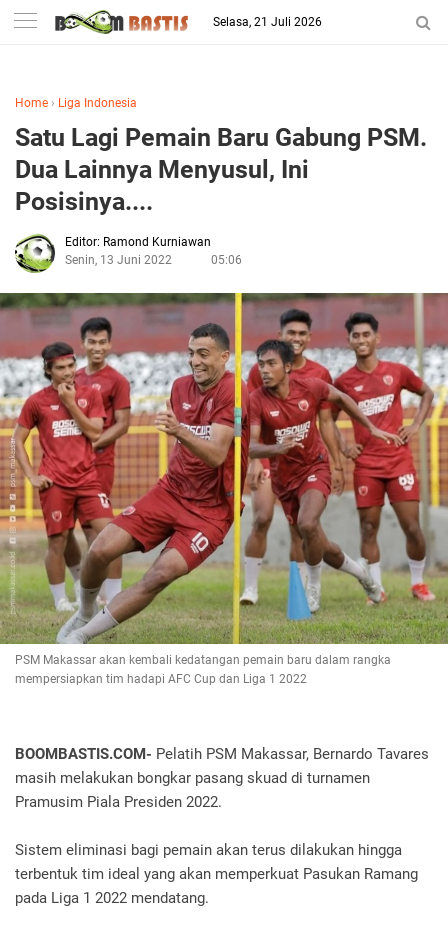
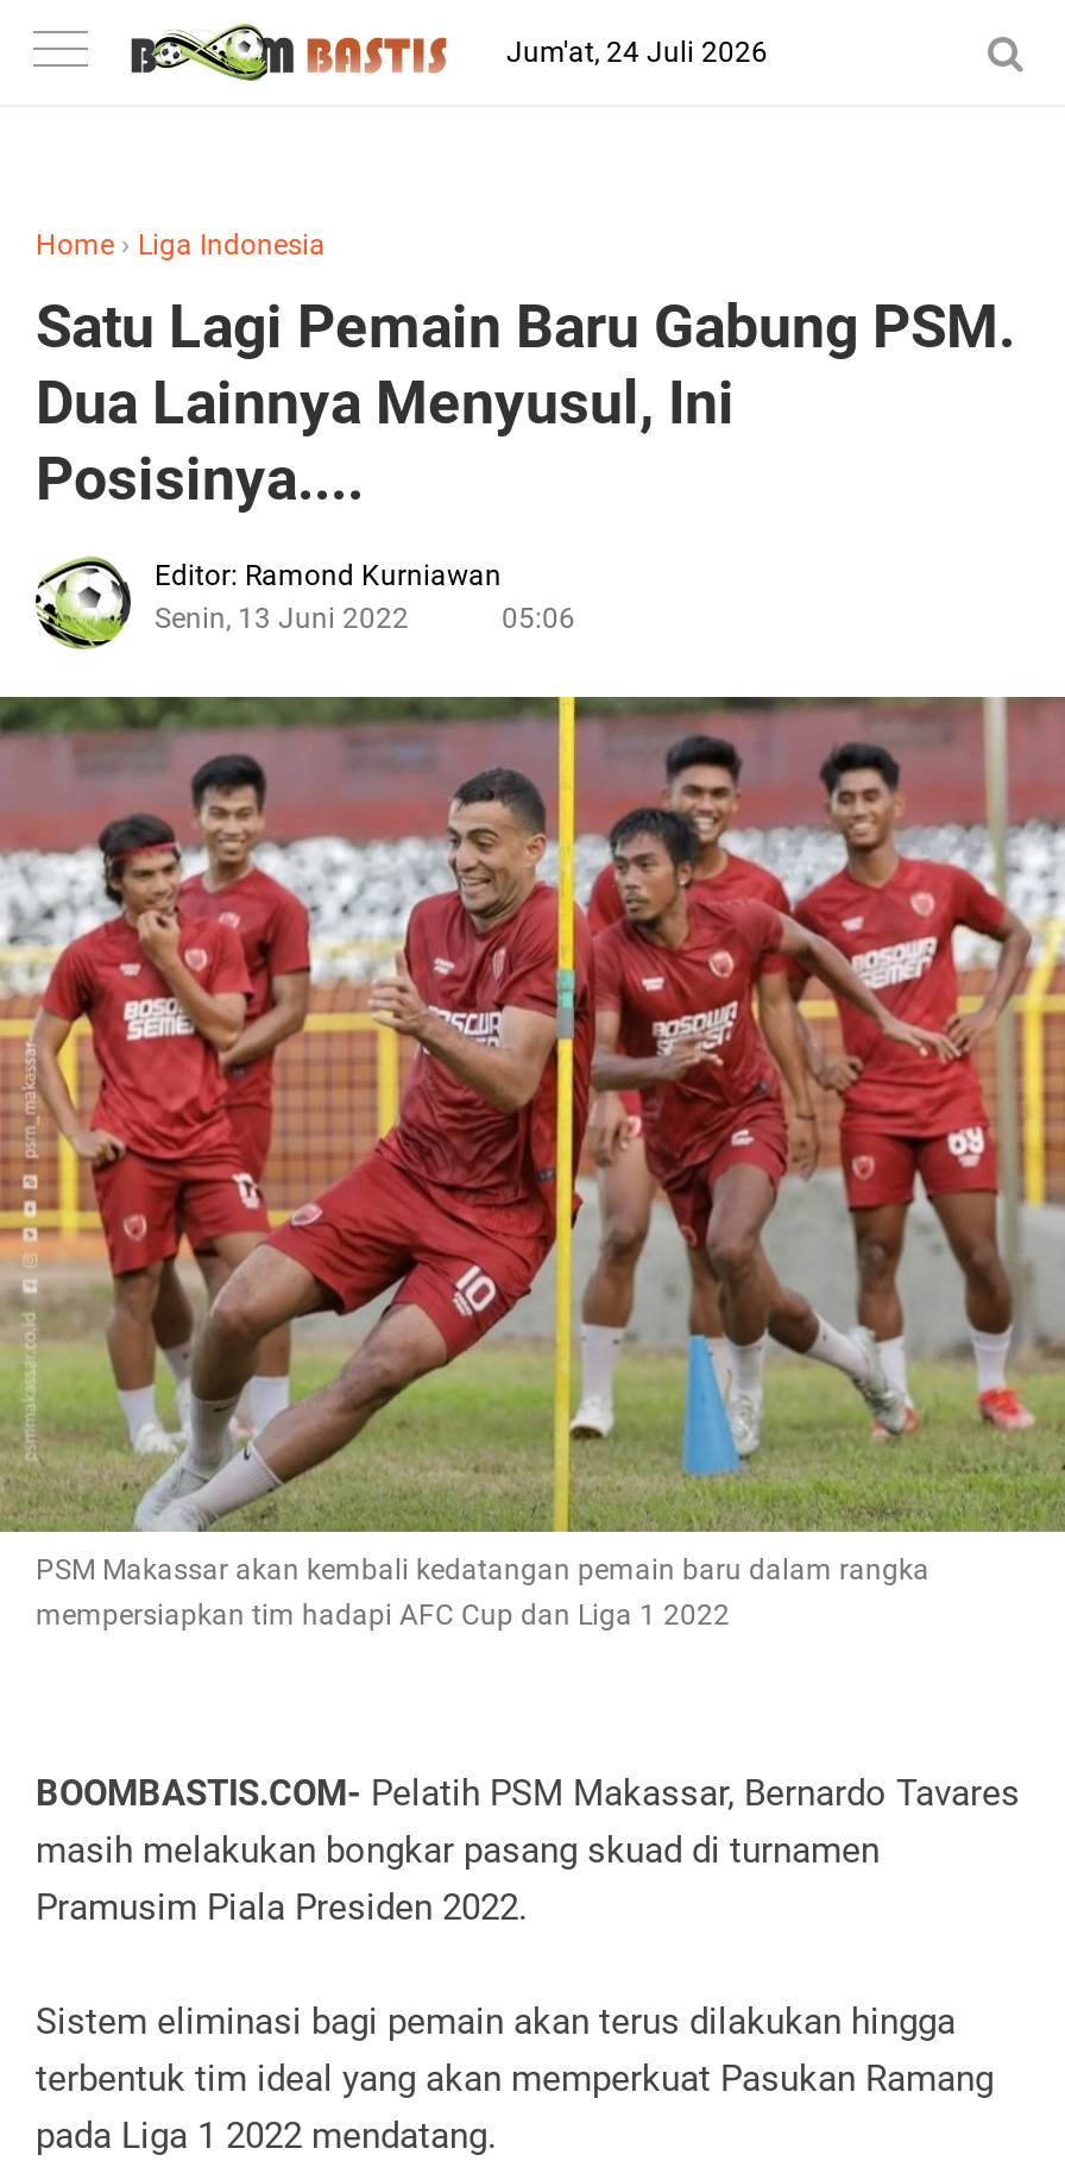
- Selasa, 21 Juli 2026
+ Jum'at, 24 Juli 2026
